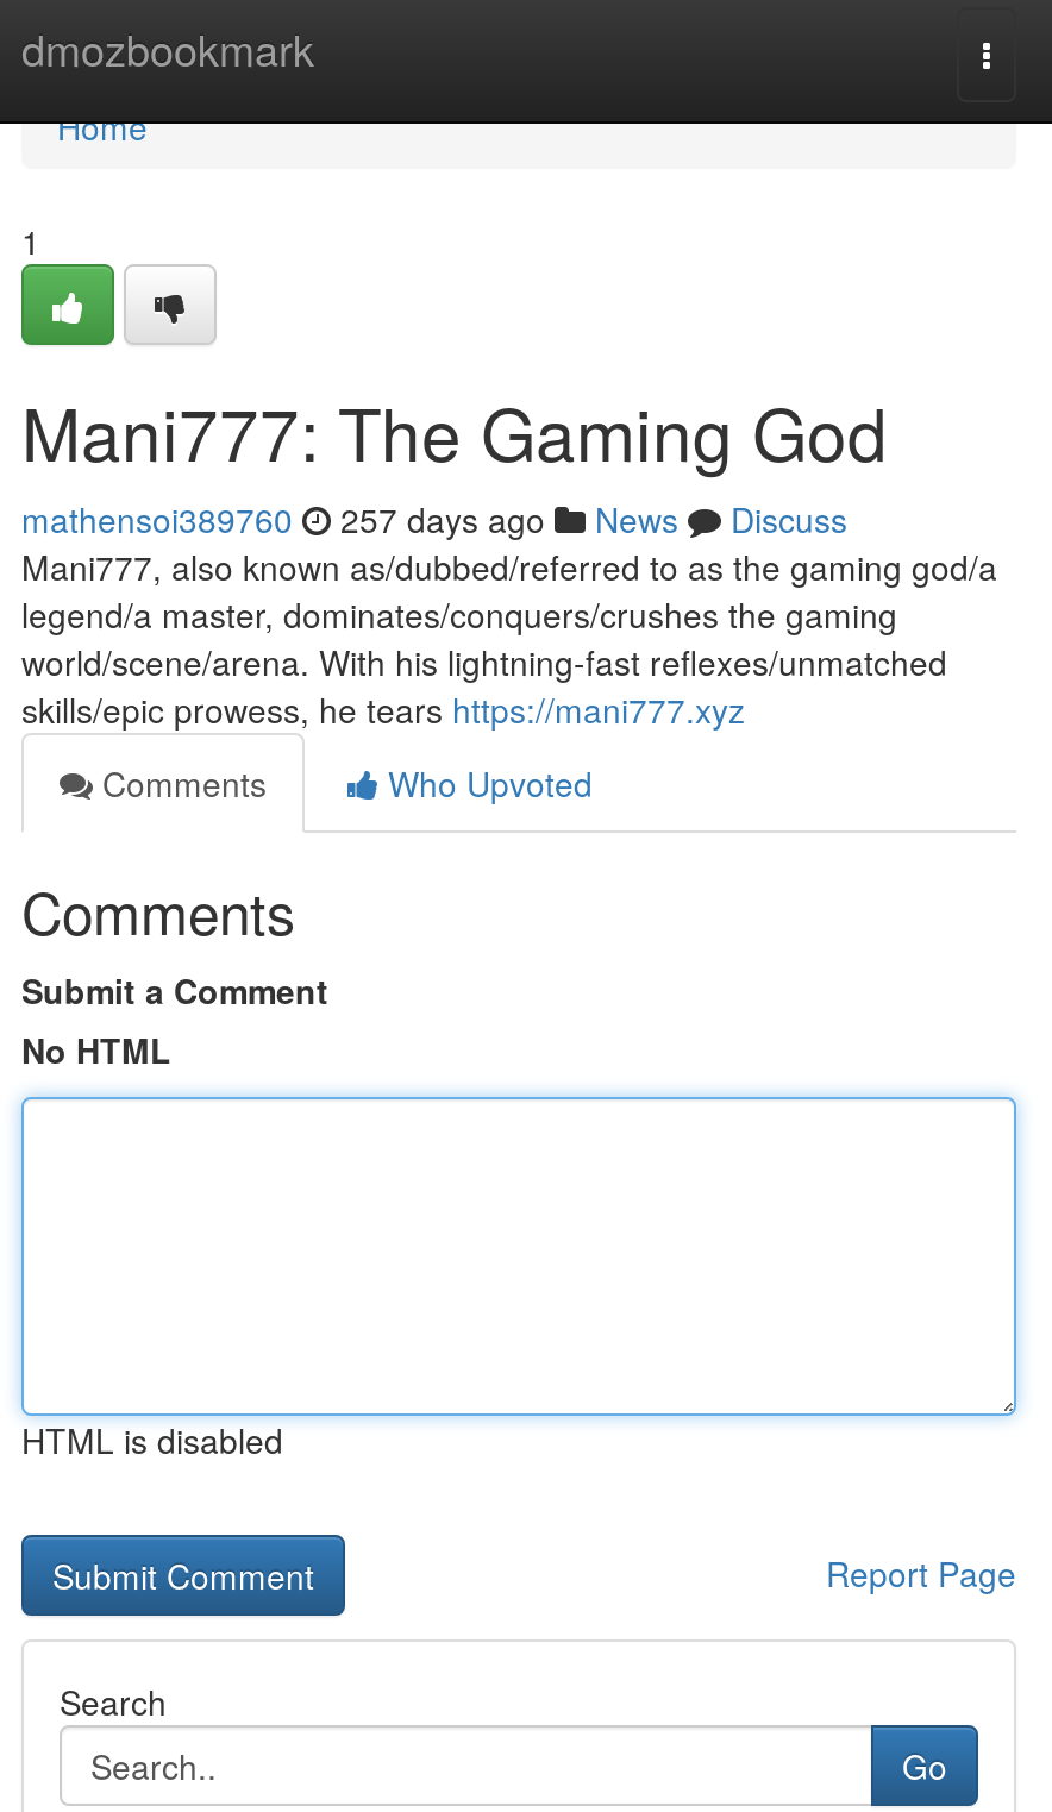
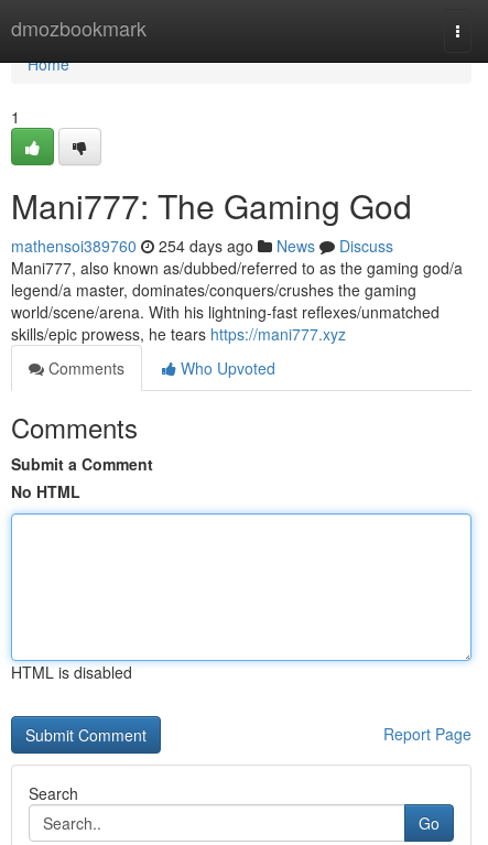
- mathensoi389760 257 days ago News Discuss
+ mathensoi389760 254 days ago News Discuss
